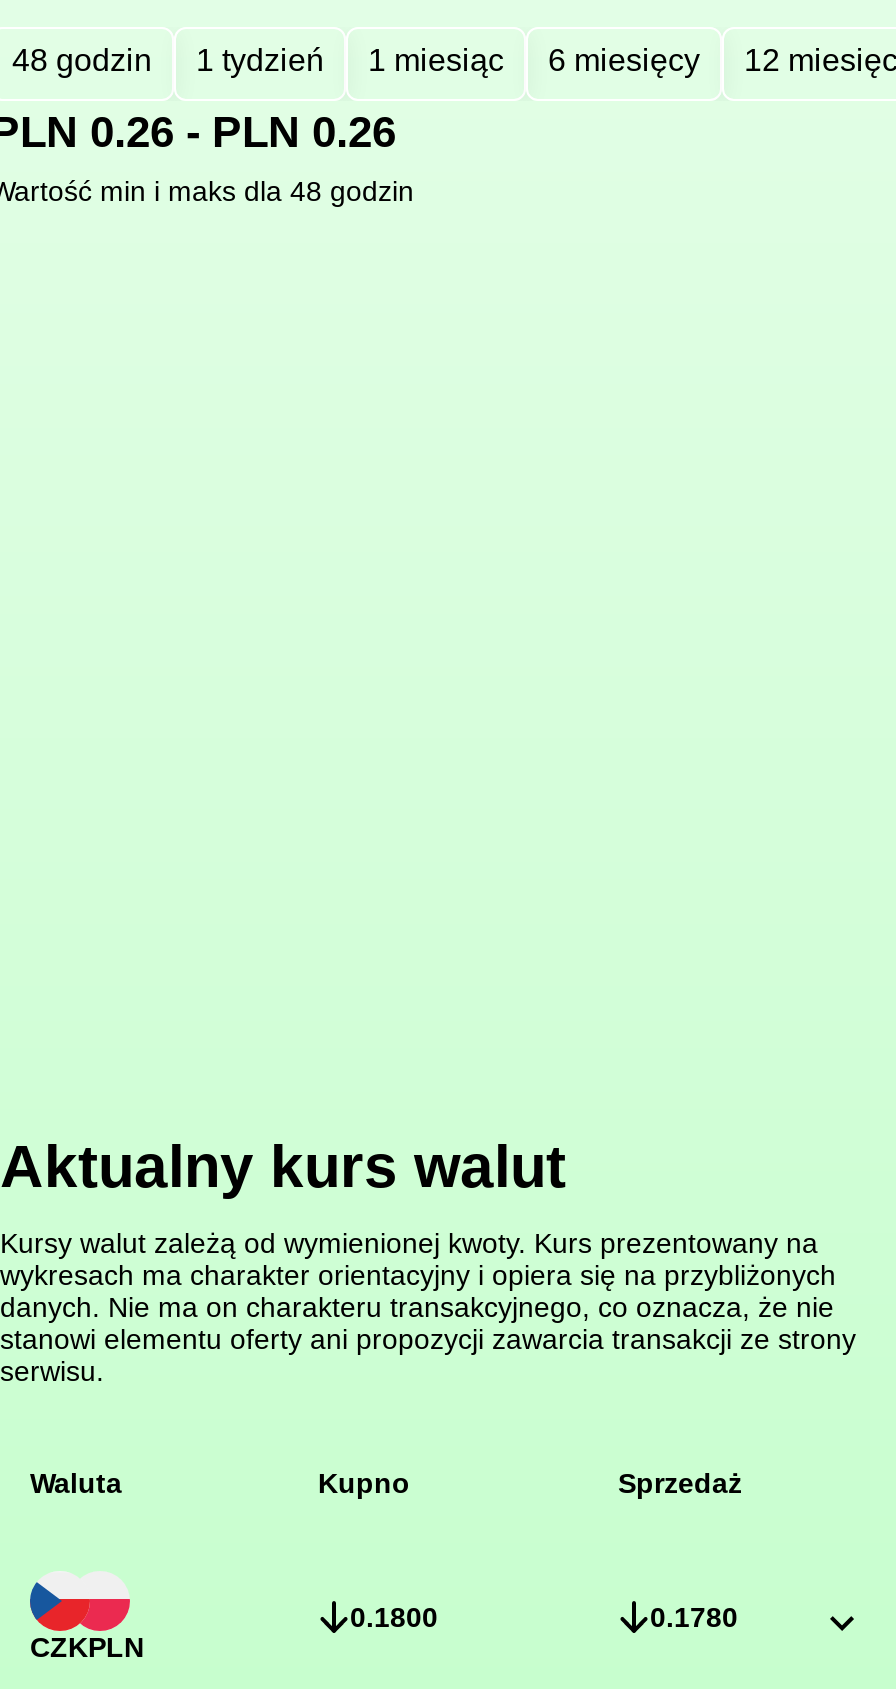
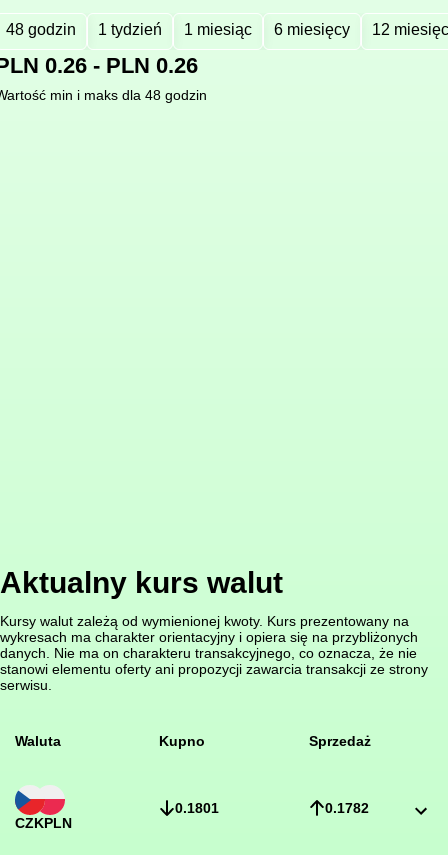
- 0.1800
+ 0.1801

- 0.1780
+ 0.1782
